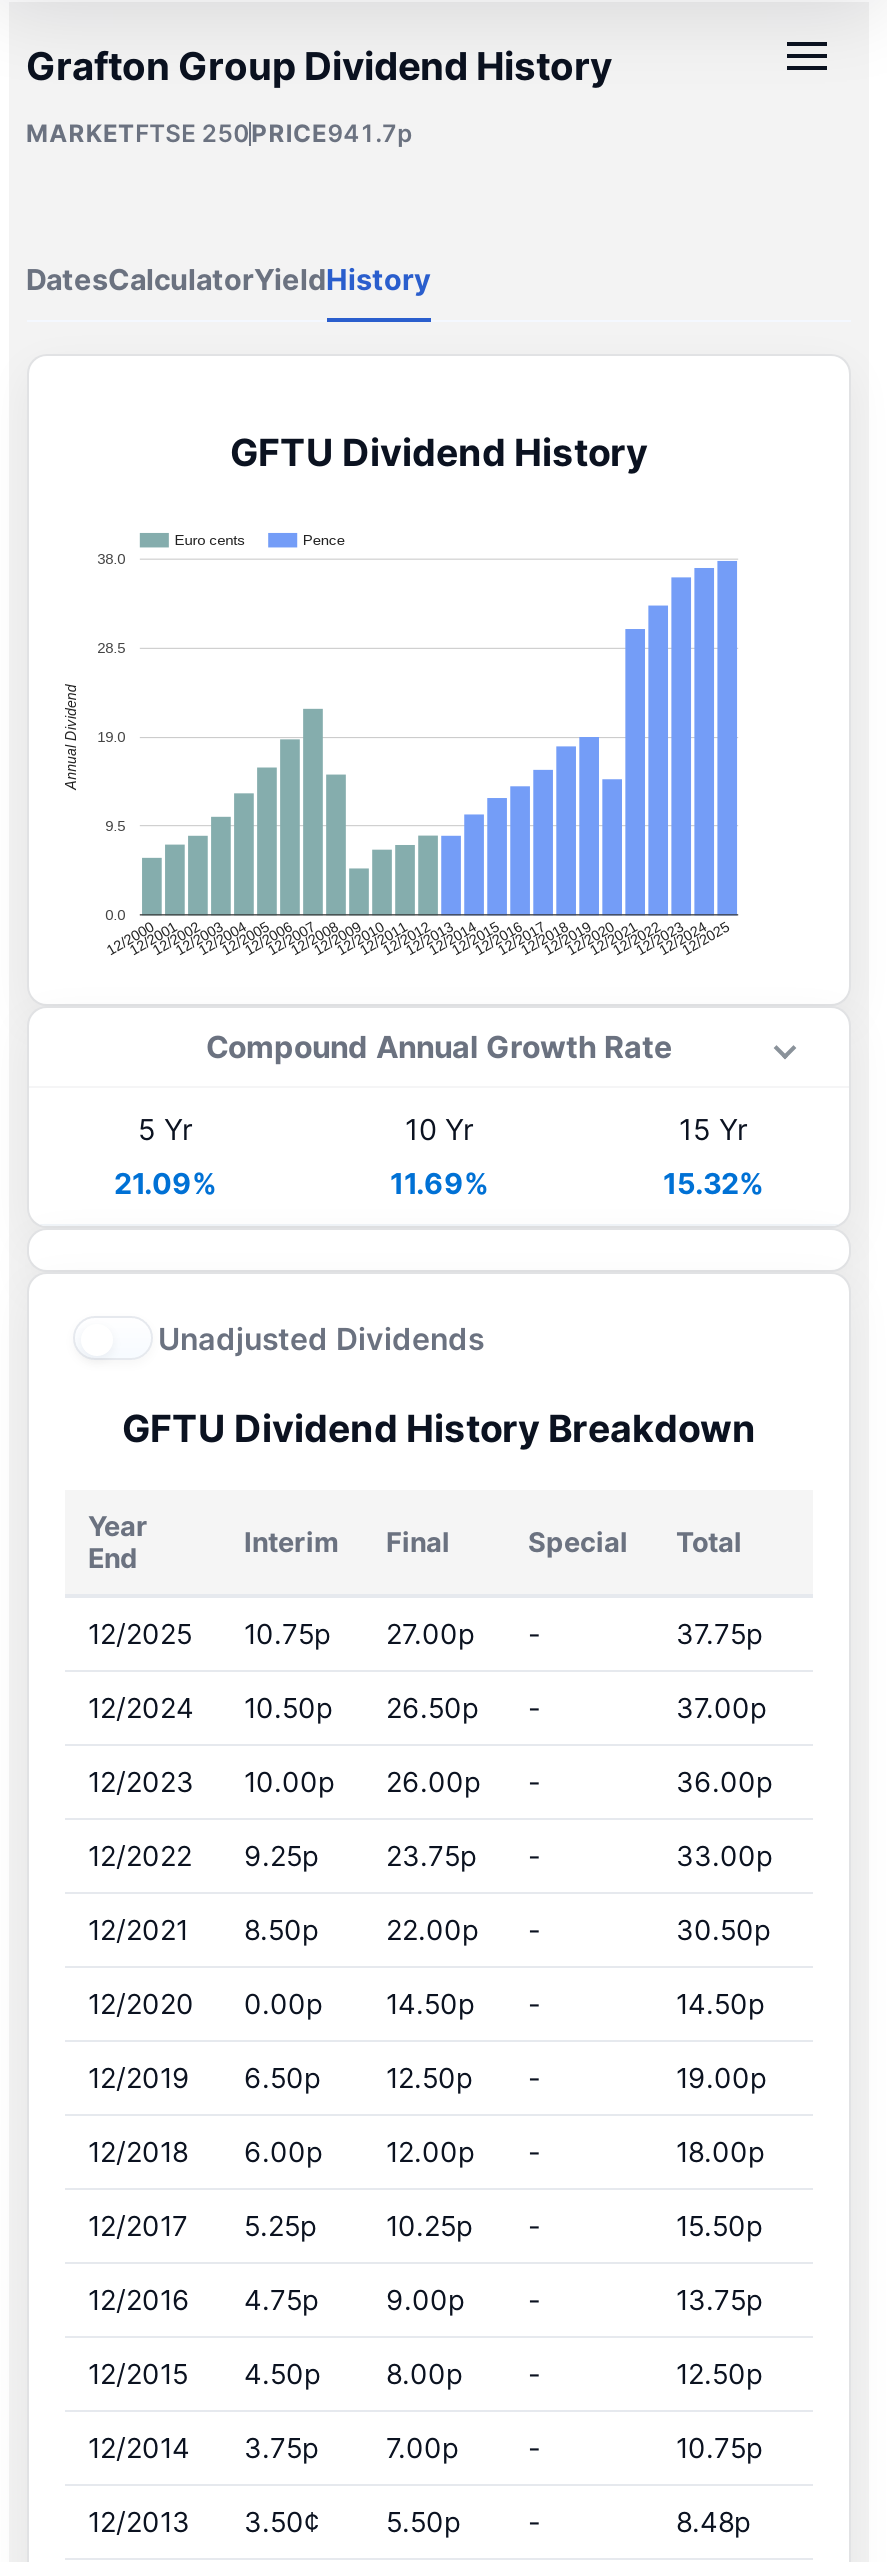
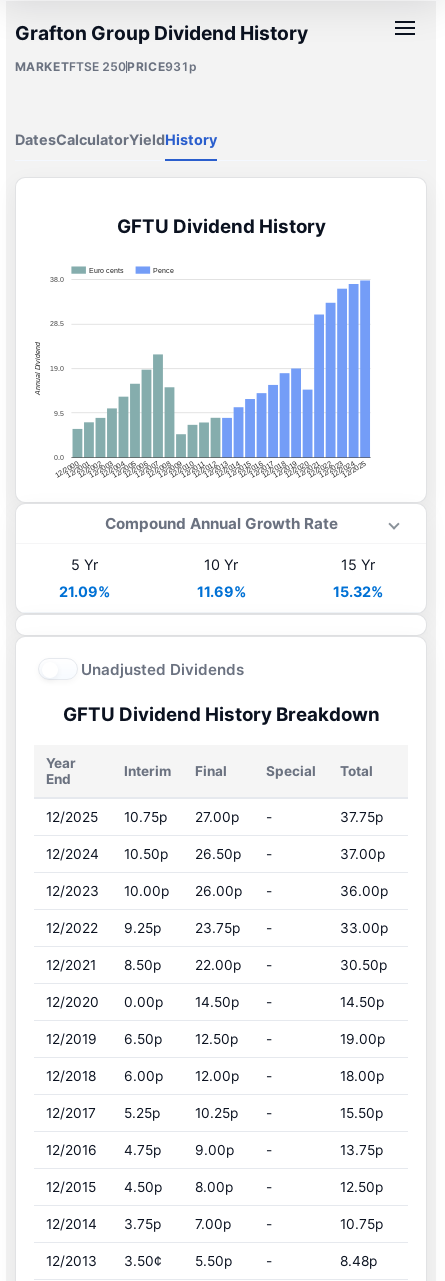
- MARKETFTSE 250PRICE941.7p
+ MARKETFTSE 250PRICE931p
